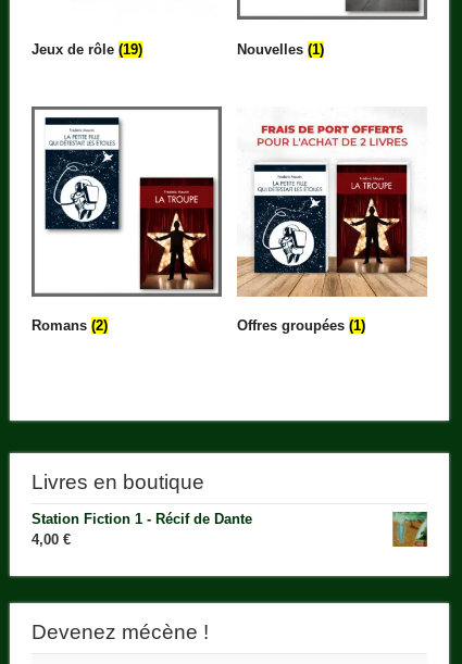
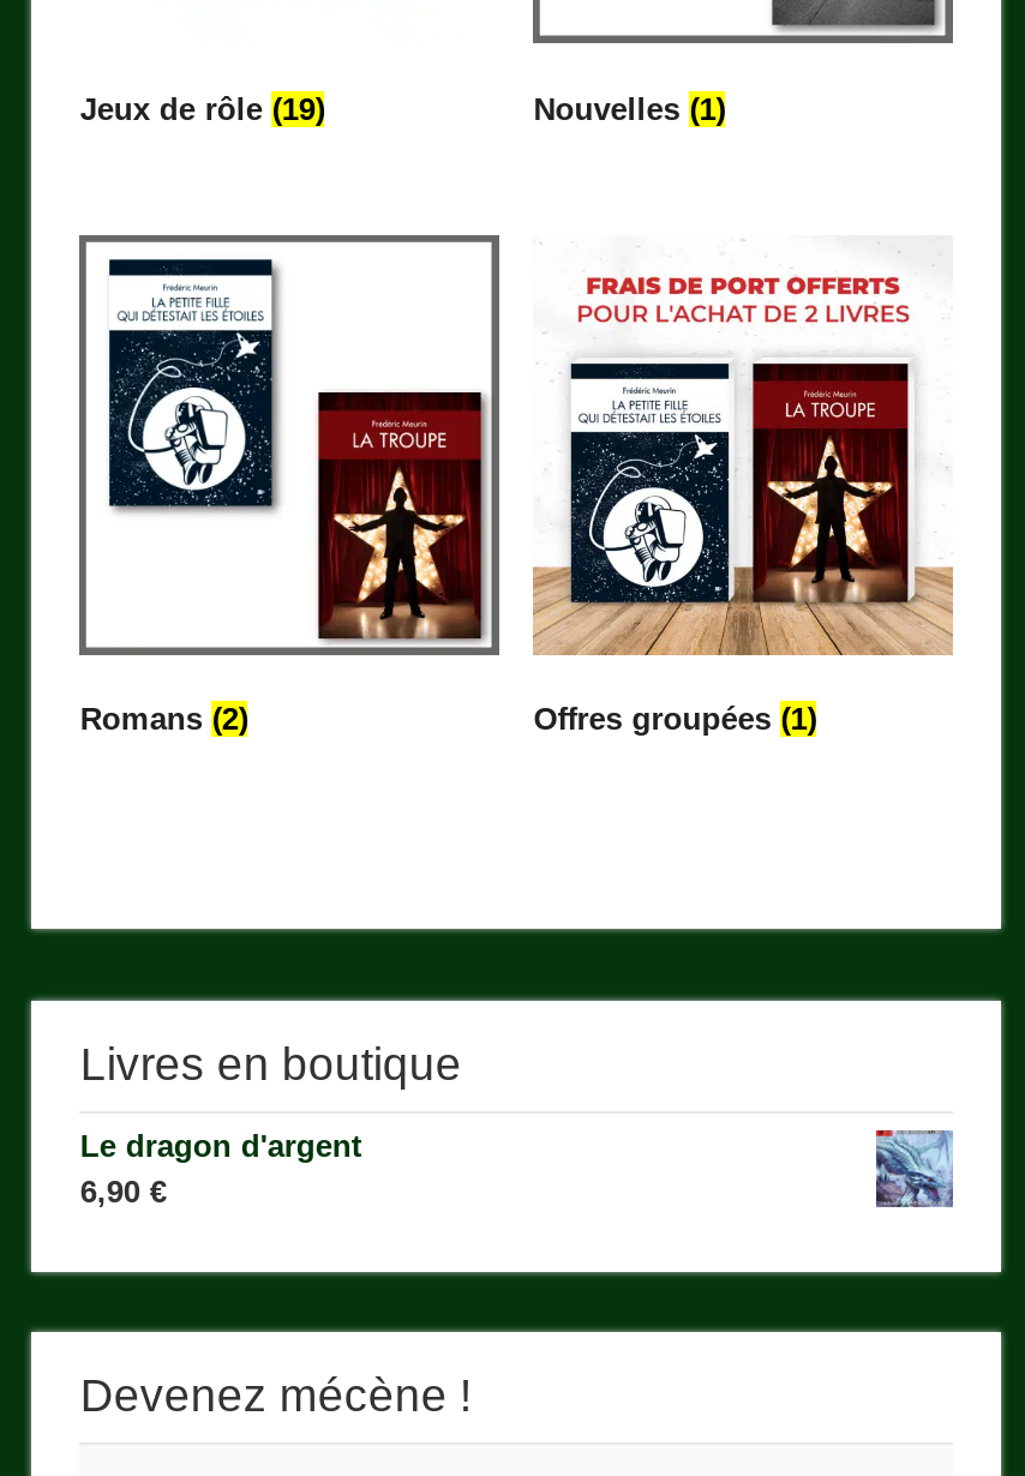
- Station Fiction 1 - Récif de Dante
- 4,00 €
+ Le dragon d'argent
+ 6,90 €

- [image]
+ [image]
